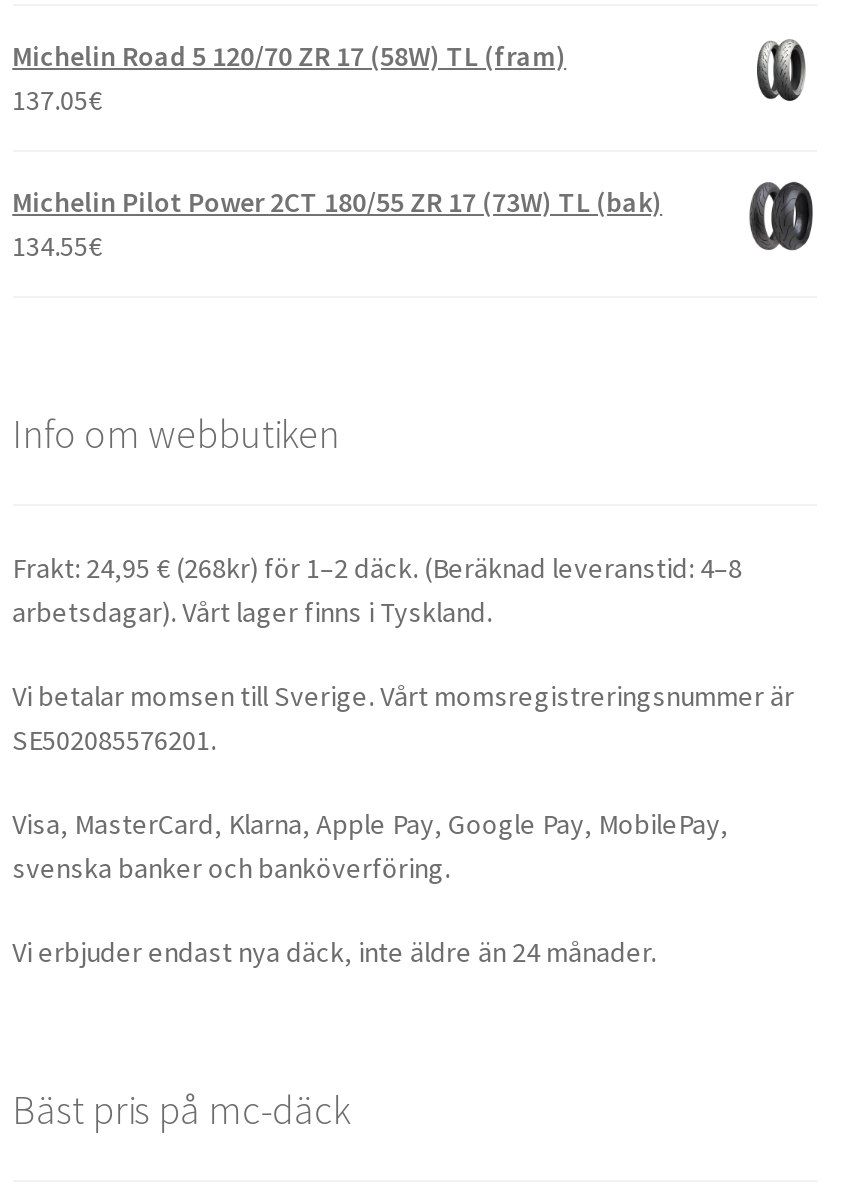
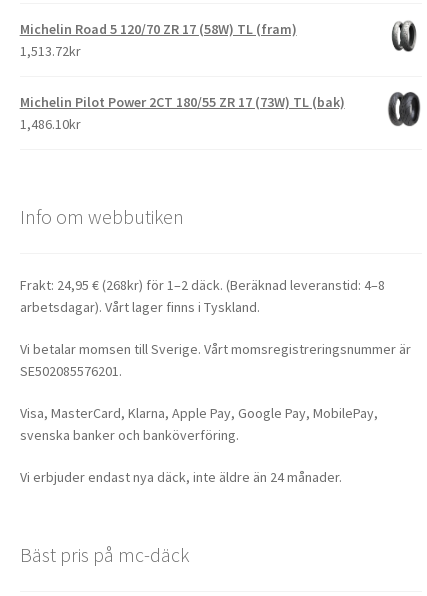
- 137.05€
+ 1,513.72kr

- 134.55€
+ 1,486.10kr
